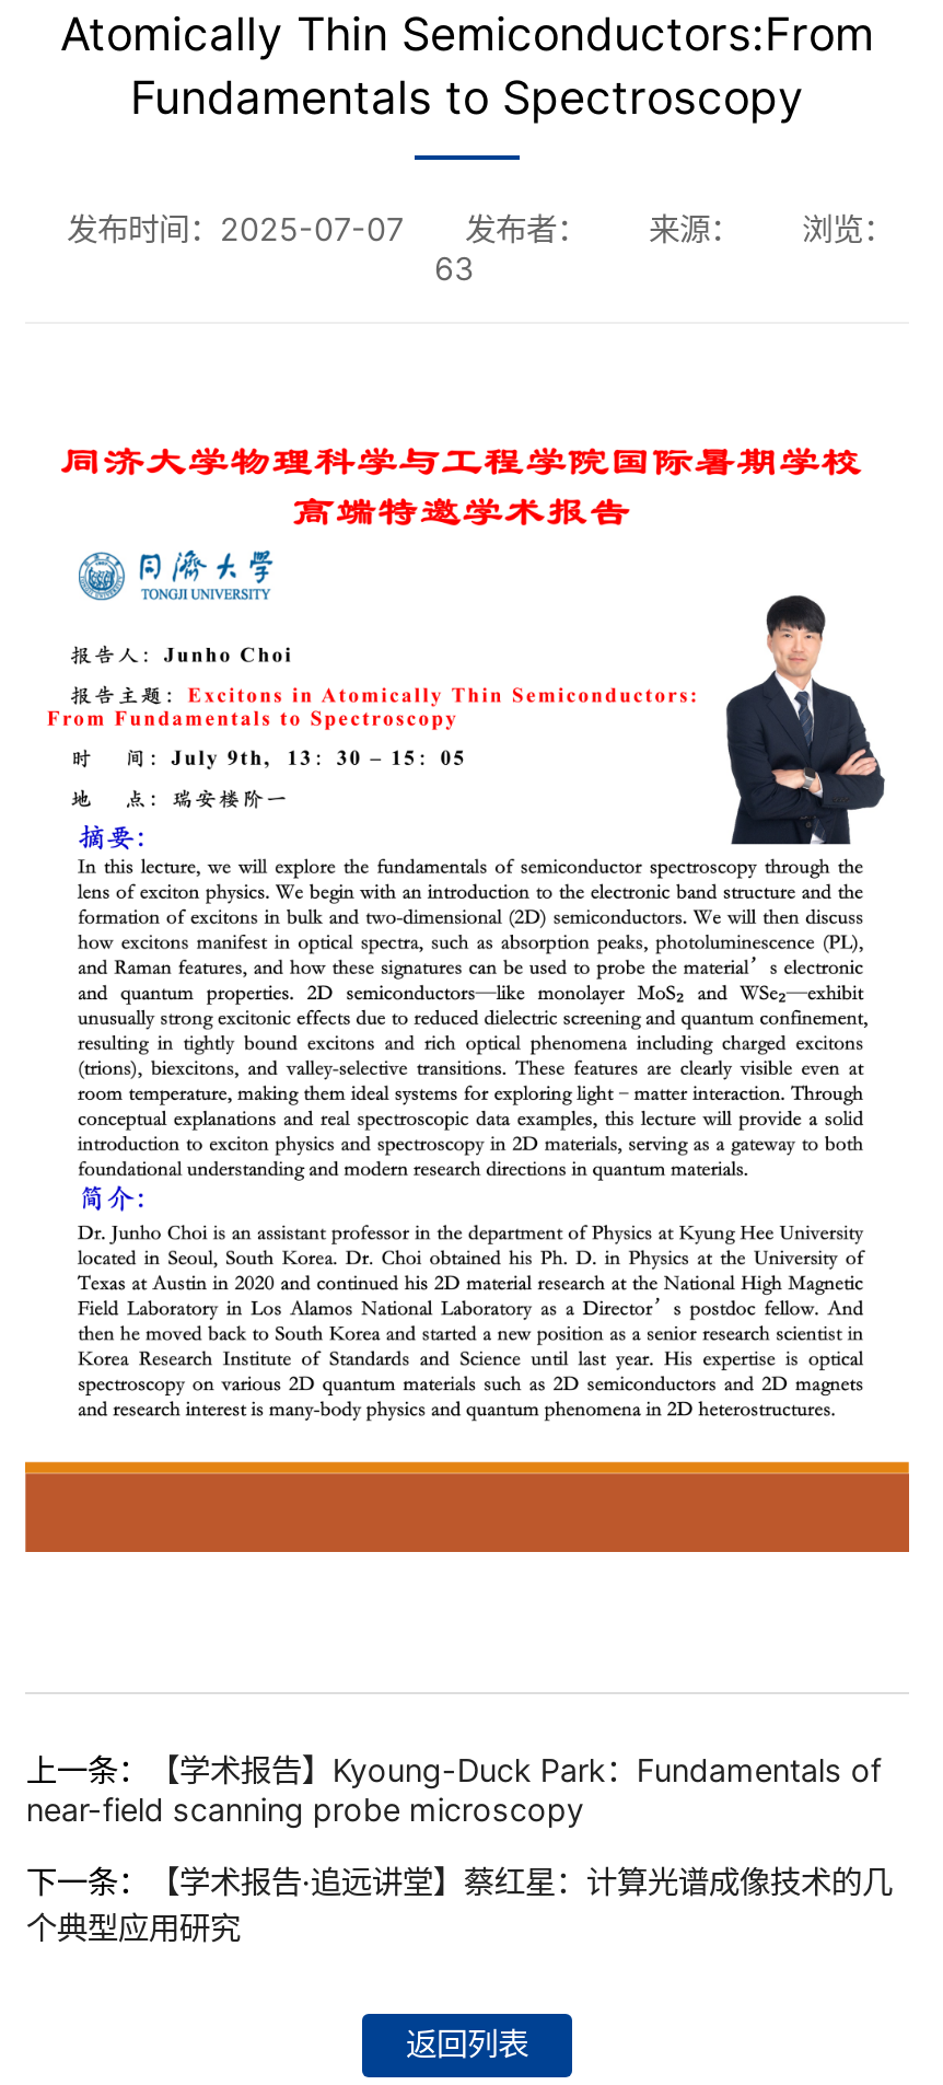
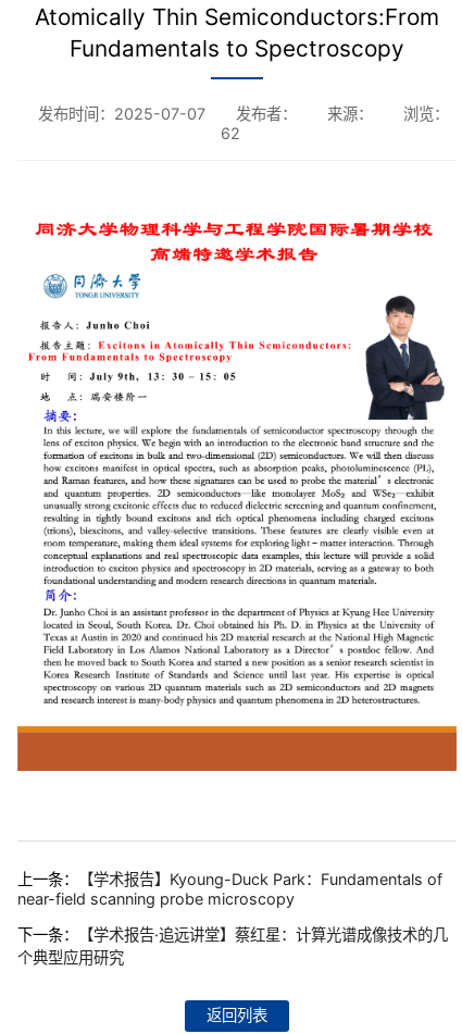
- 63
+ 62
